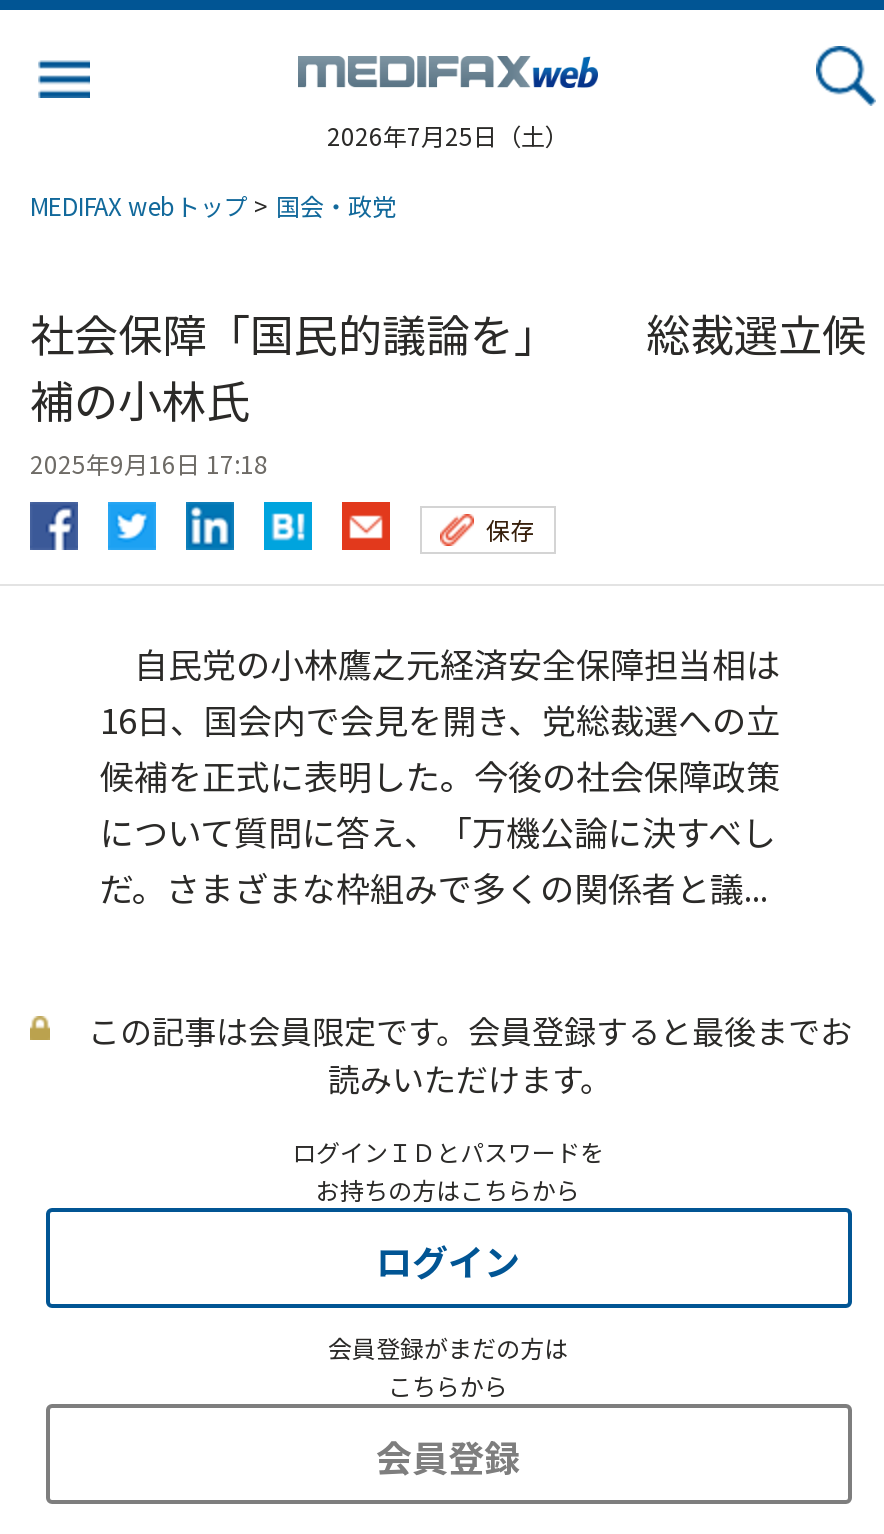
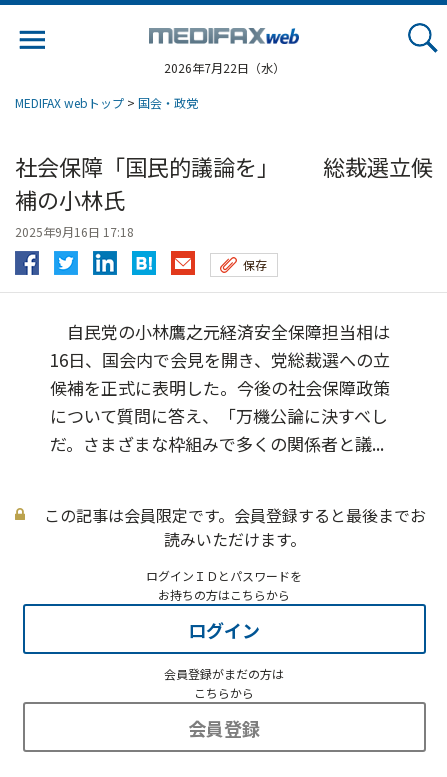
- 2026年7月25日（土）
+ 2026年7月22日（水）
